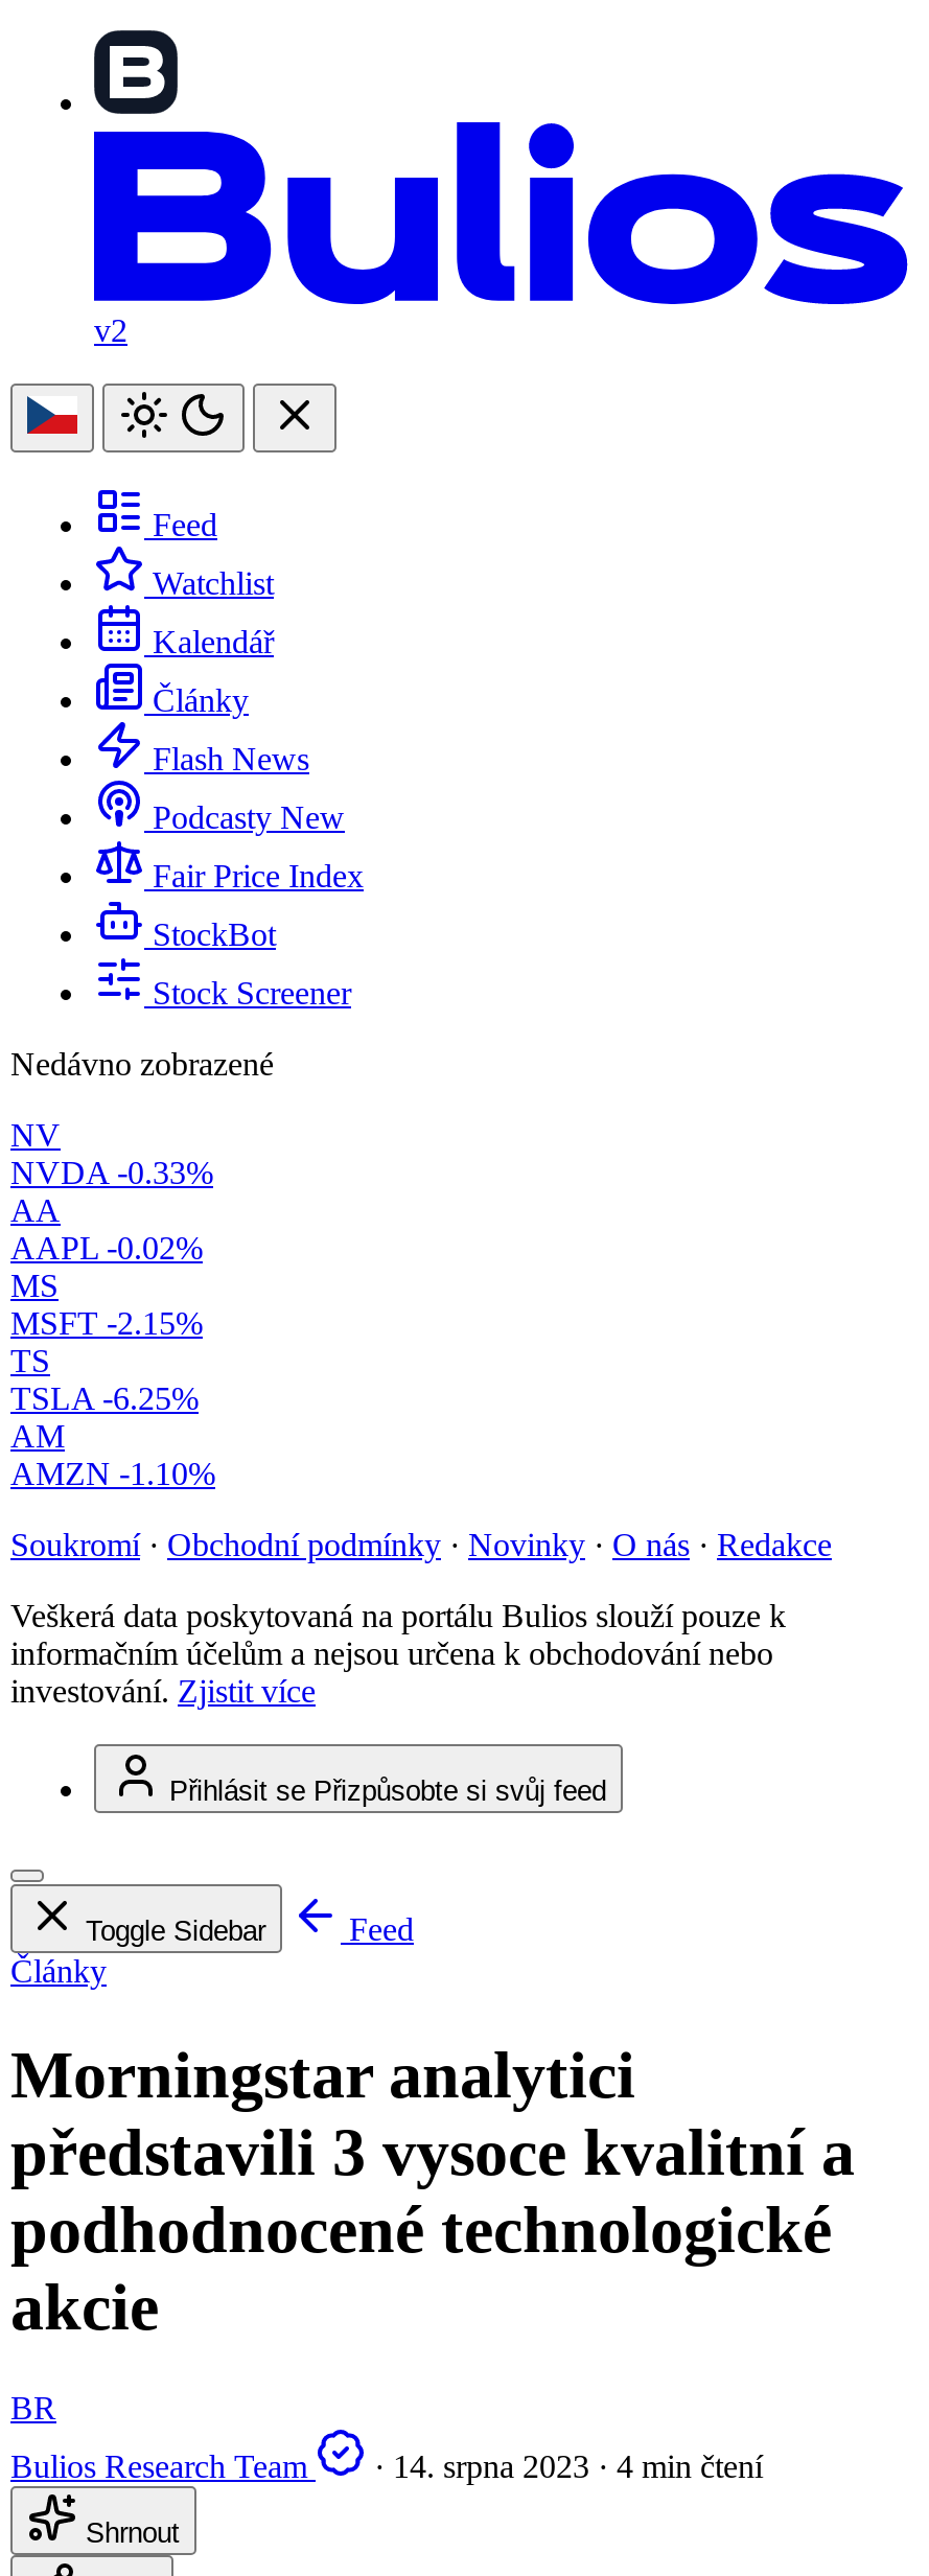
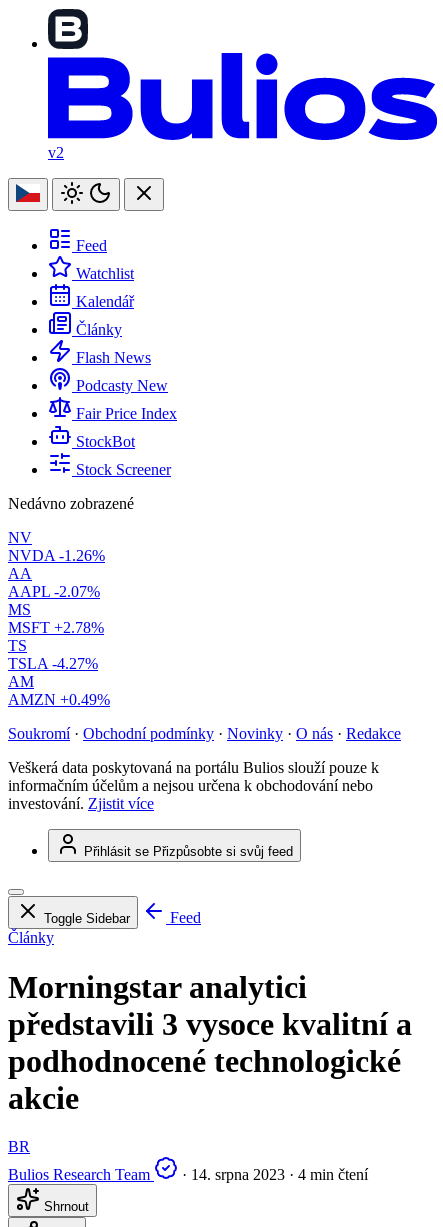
- NVDA -0.33%
+ NVDA -1.26%

- AAPL -0.02%
+ AAPL -2.07%

- MSFT -2.15%
+ MSFT +2.78%

- TSLA -6.25%
+ TSLA -4.27%

- AMZN -1.10%
+ AMZN +0.49%
